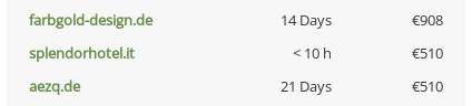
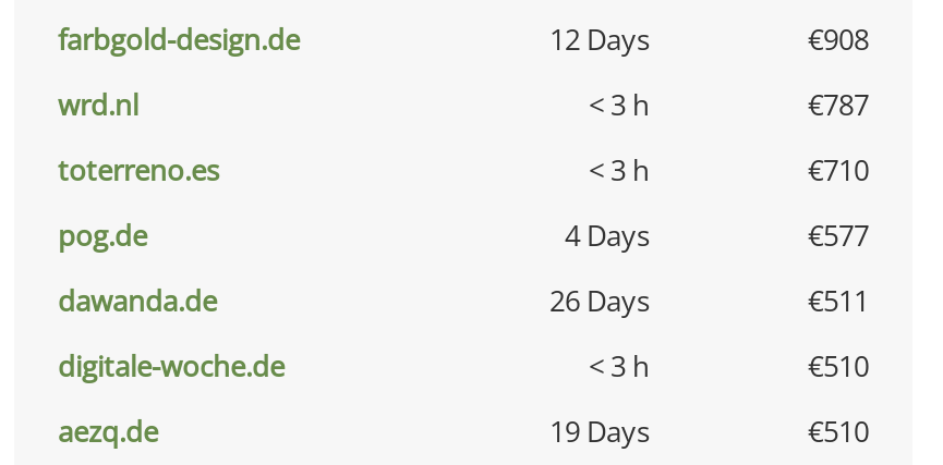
- 14 Days
+ 12 Days

- splendorhotel.it
- < 10 h
+ wrd.nl
+ < 3 h
+ €787
+ toterreno.es
+ < 3 h
+ €710
+ pog.de
+ 4 Days
+ €577
+ dawanda.de
+ 26 Days
+ €511
+ digitale-woche.de
+ < 3 h

- 21 Days
+ 19 Days
